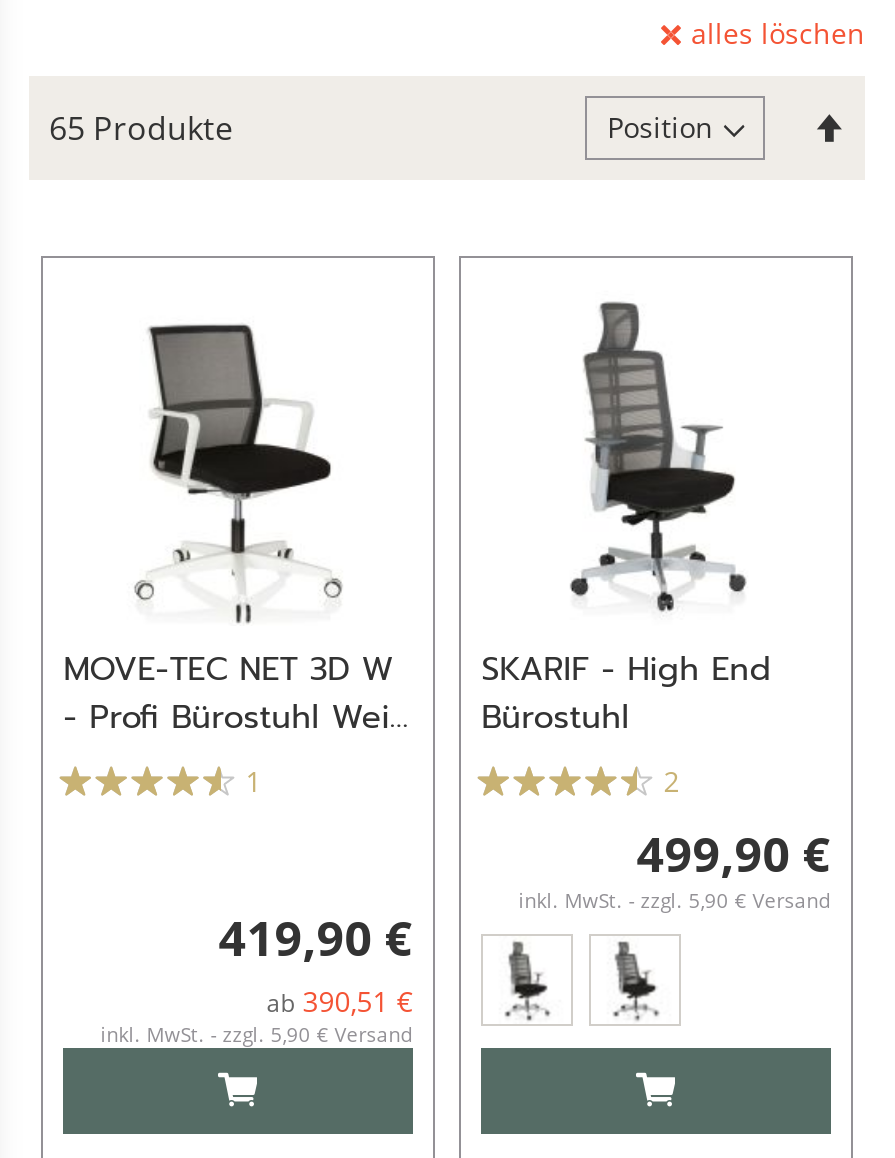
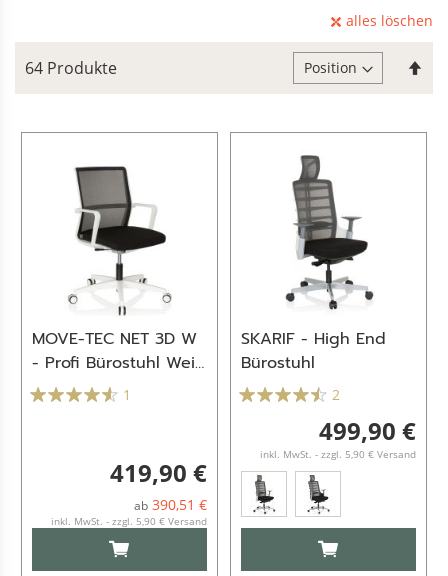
- 65 Produkte
+ 64 Produkte
